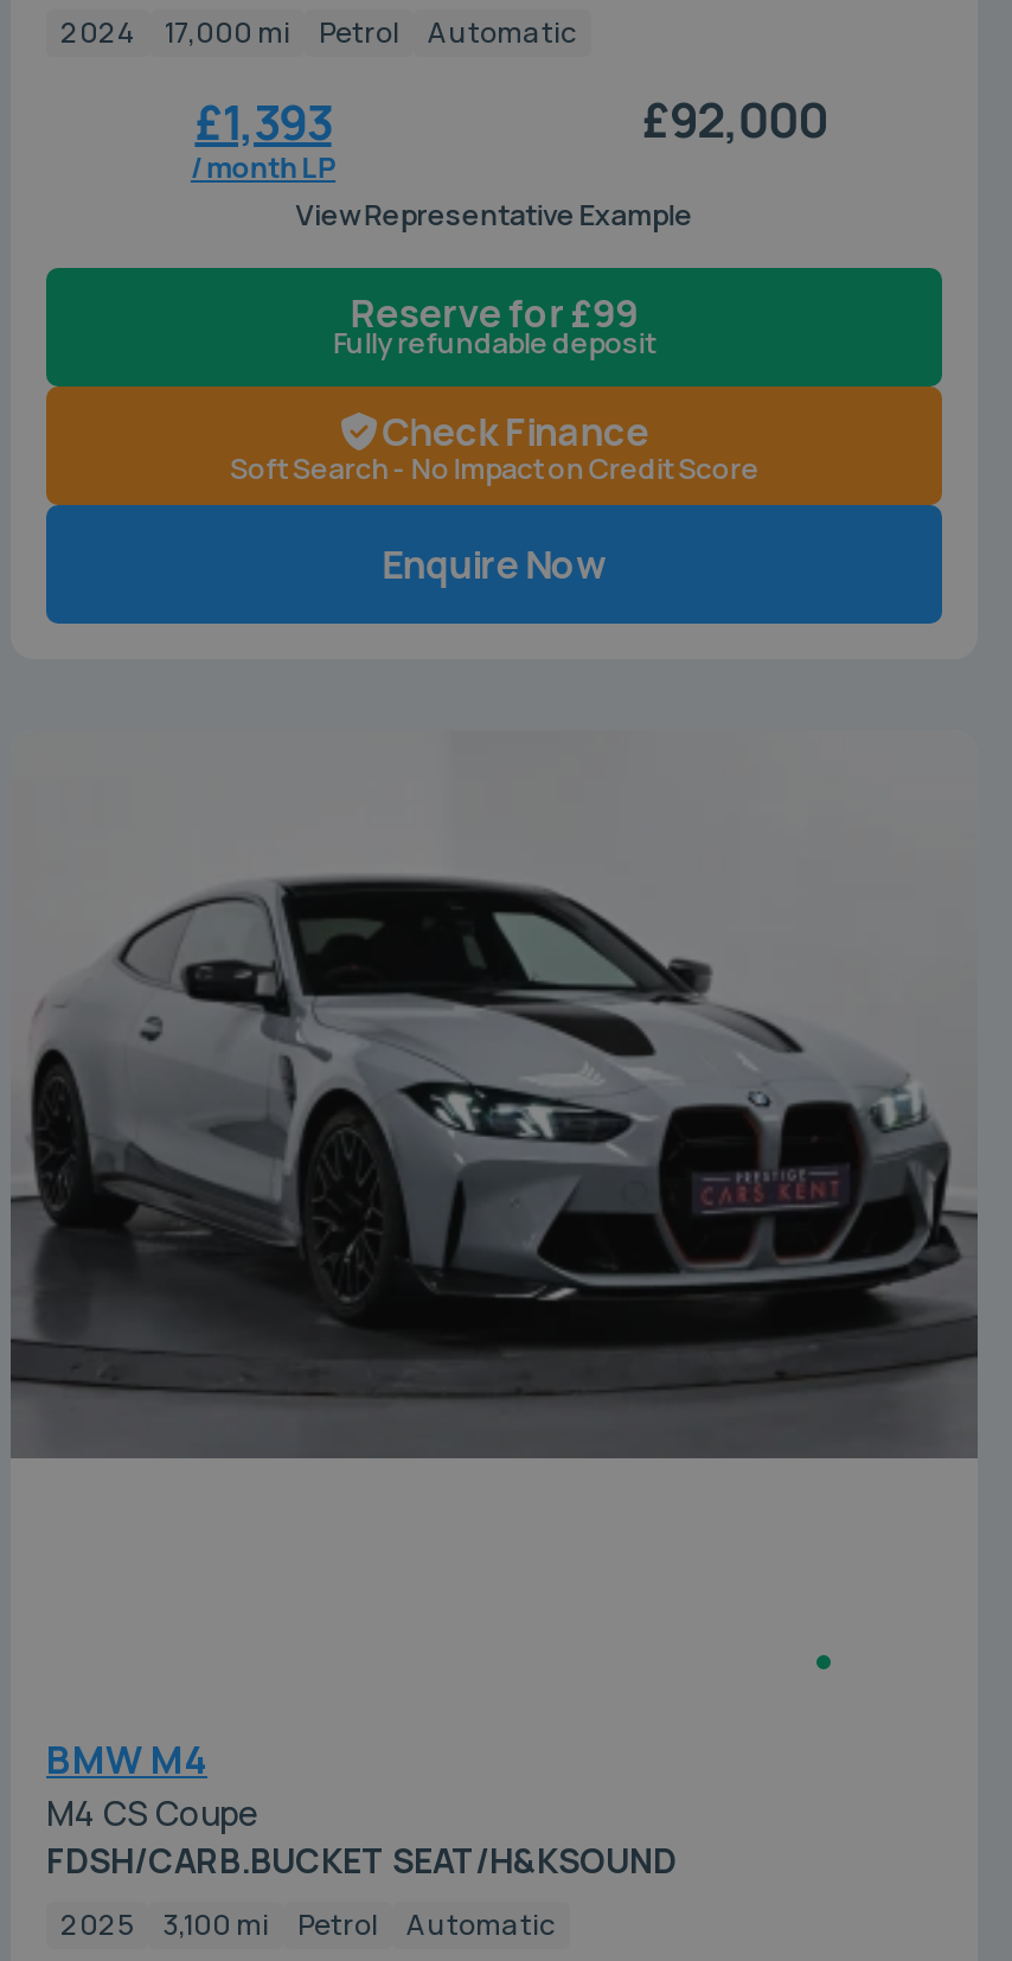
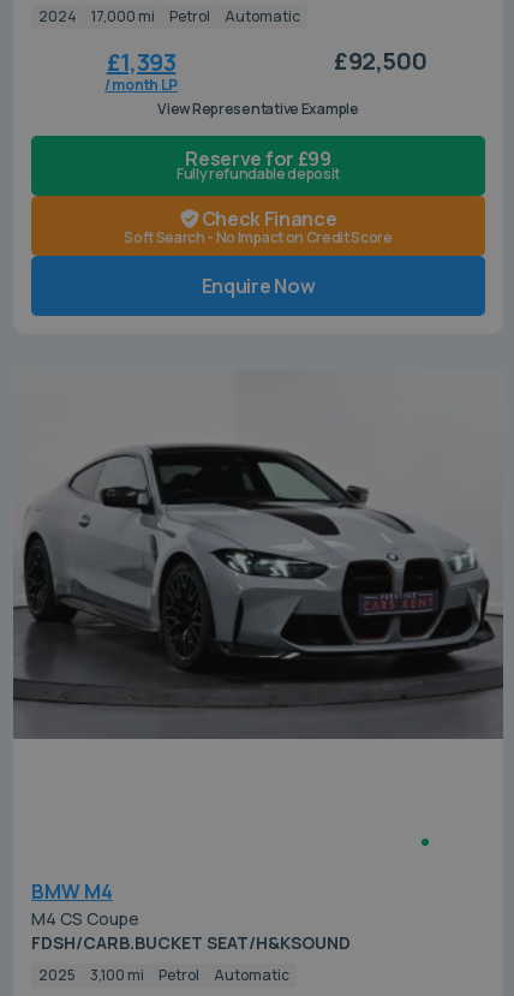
- £92,000
+ £92,500
